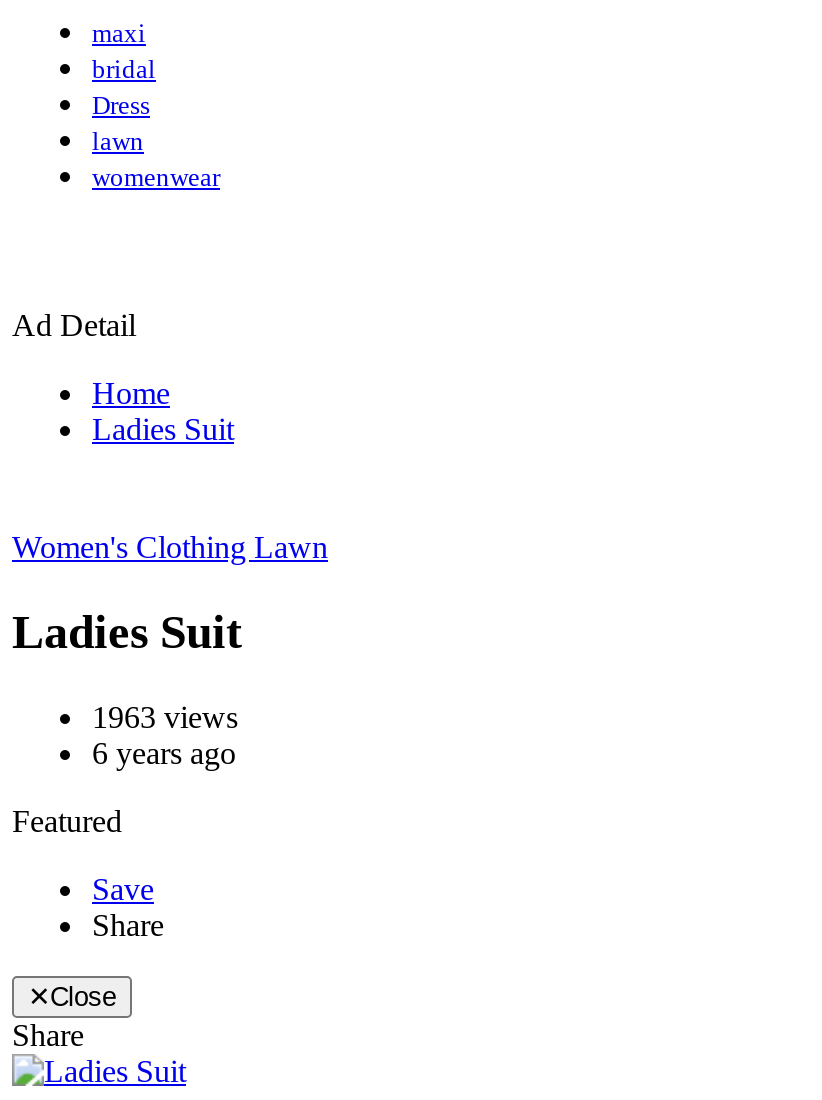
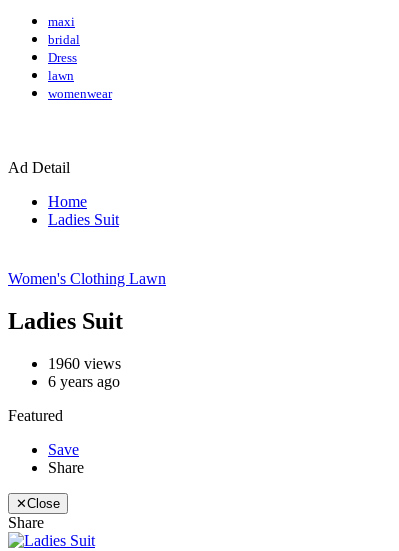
- 1963 views
+ 1960 views
